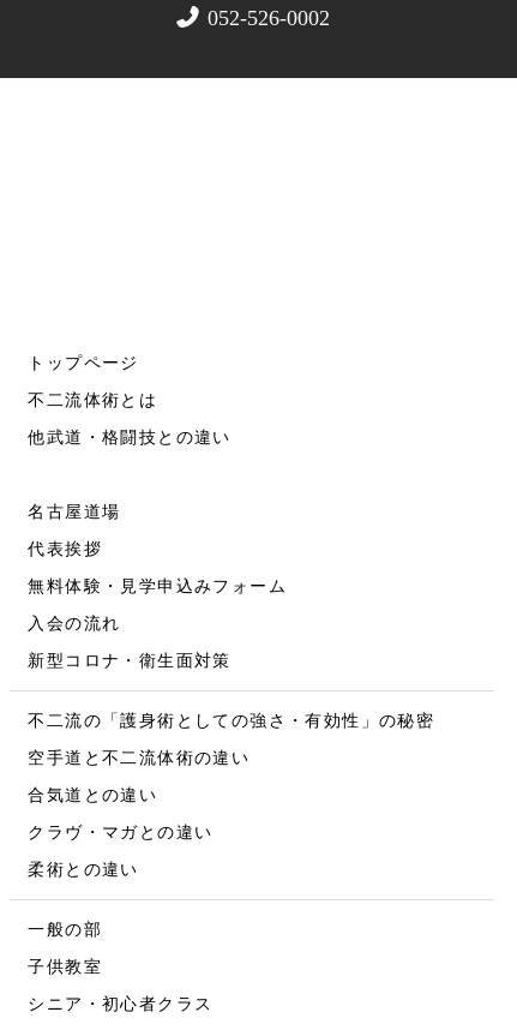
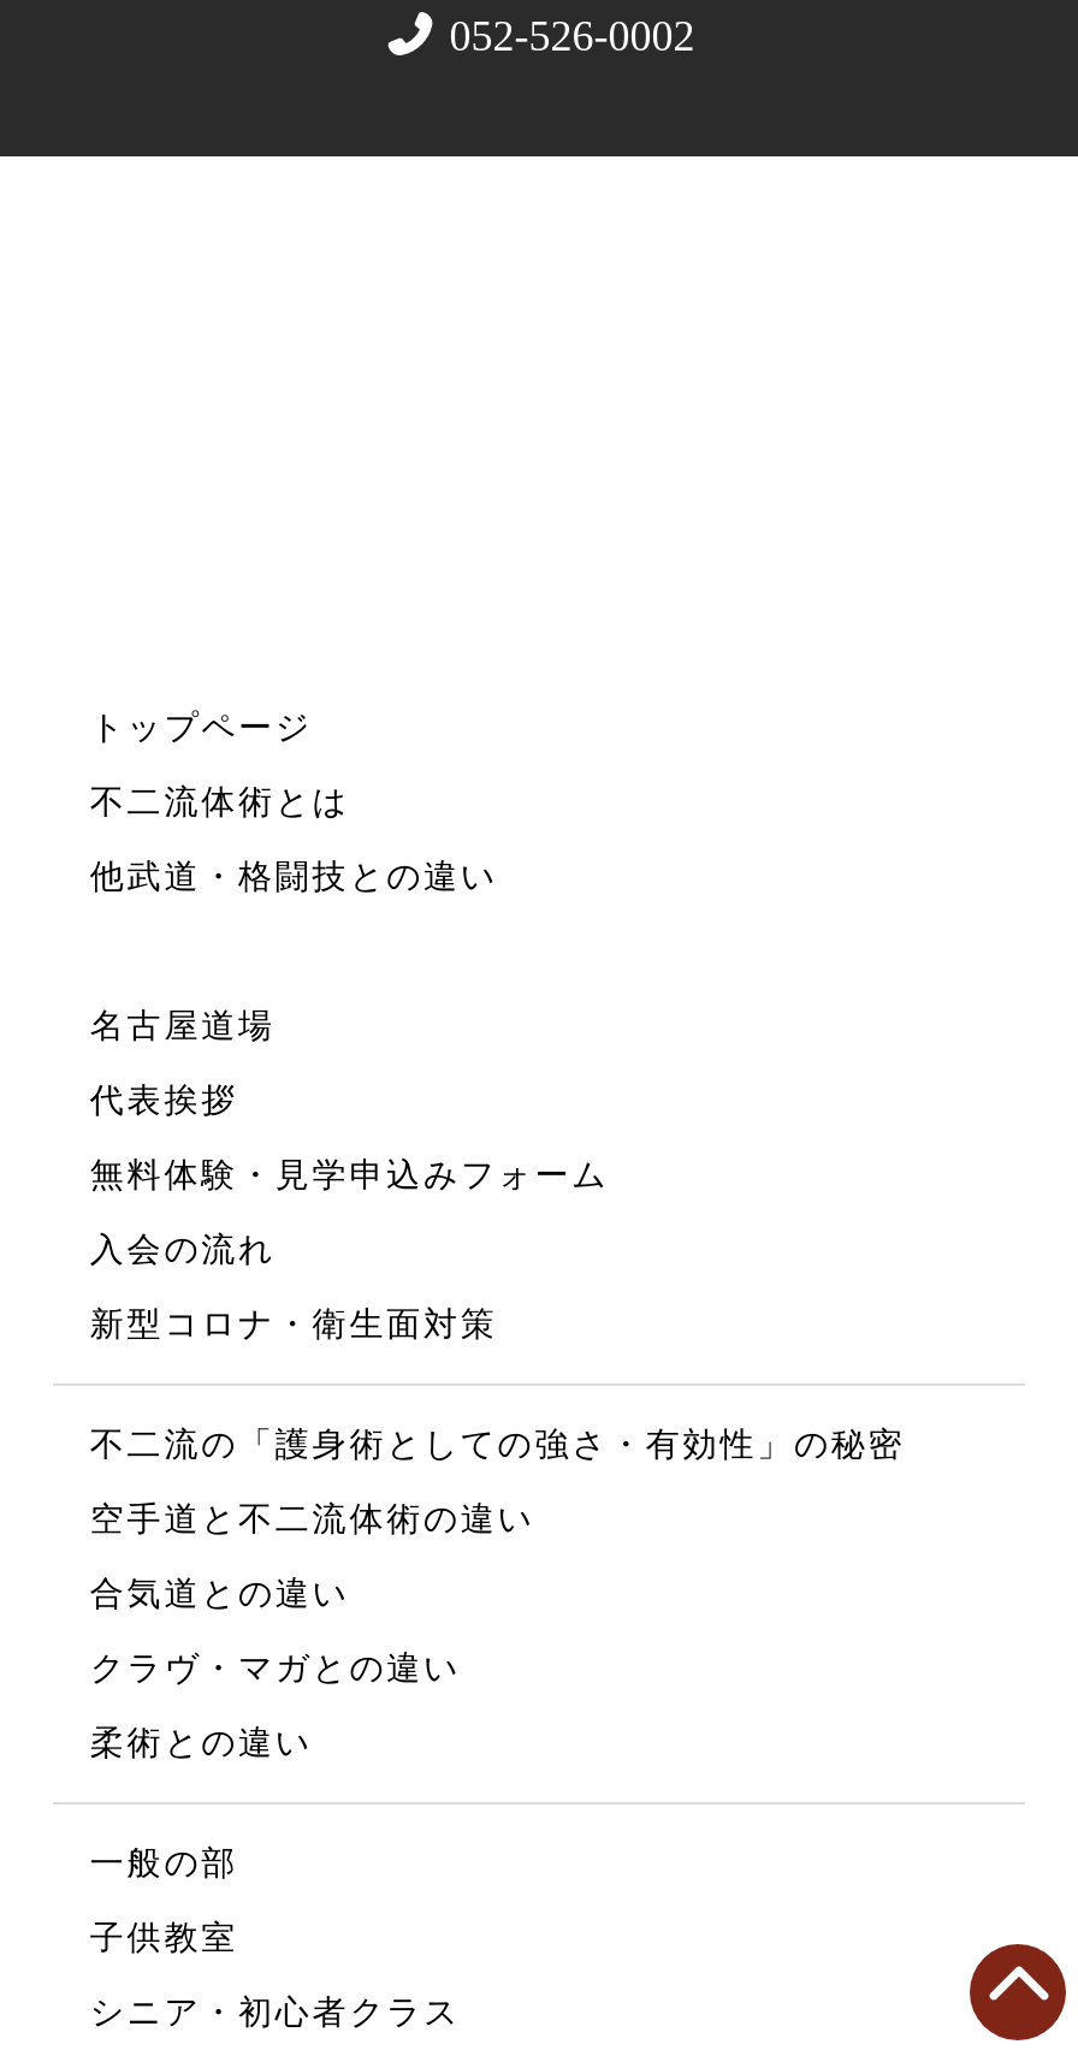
+ [image]
